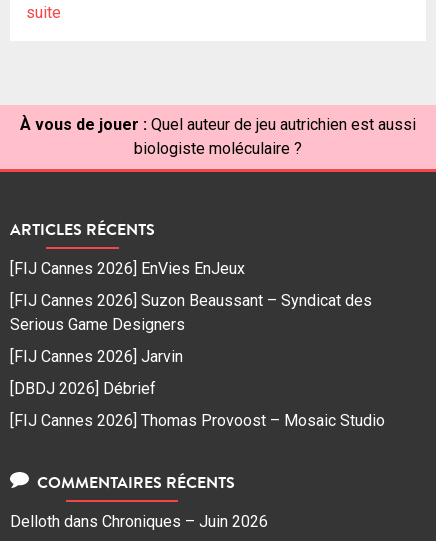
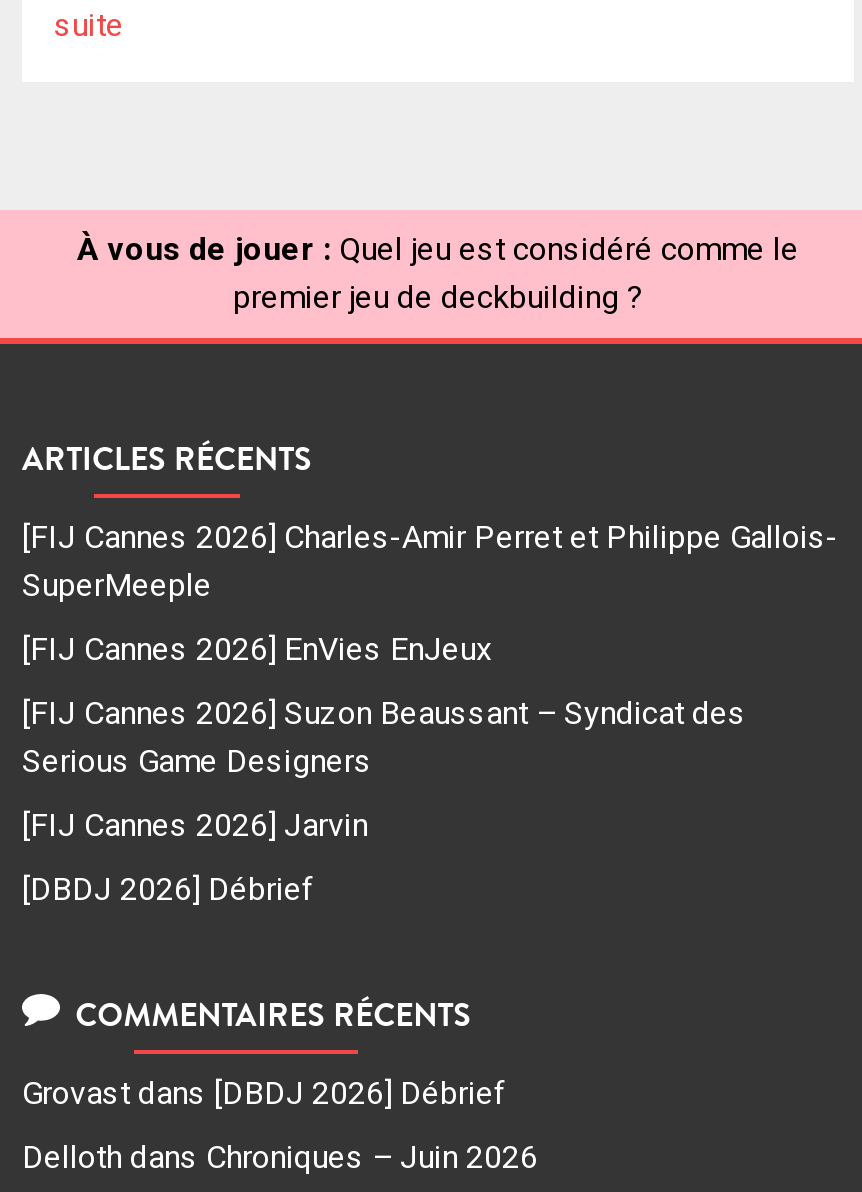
- À vous de jouer : Quel auteur de jeu autrichien est aussi
- biologiste moléculaire ?
+ À vous de jouer : Quel jeu est considéré comme le
+ premier jeu de deckbuilding ?

+ [FIJ Cannes 2026] Charles-Amir Perret et Philippe Gallois-
+ SuperMeeple

- [FIJ Cannes 2026] Thomas Provoost – Mosaic Studio

+ Grovast dans [DBDJ 2026] Débrief
